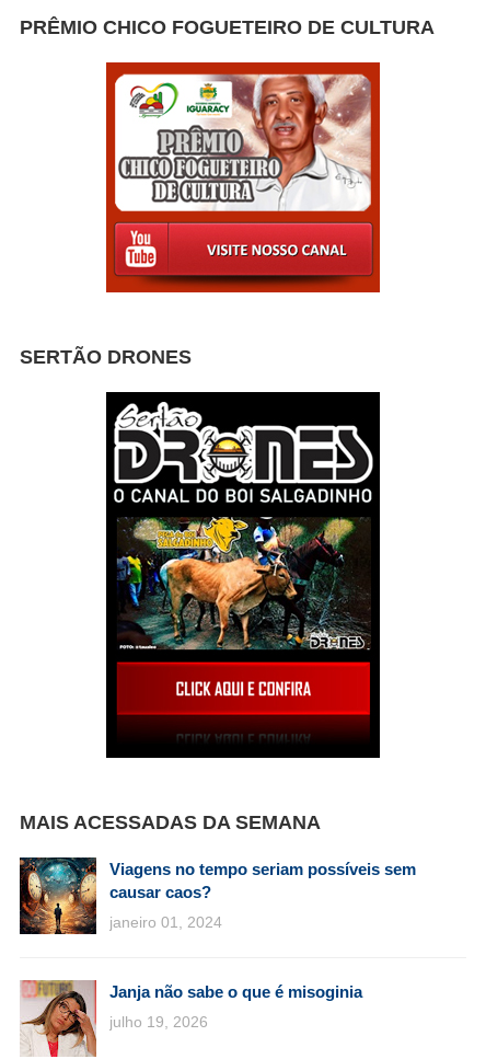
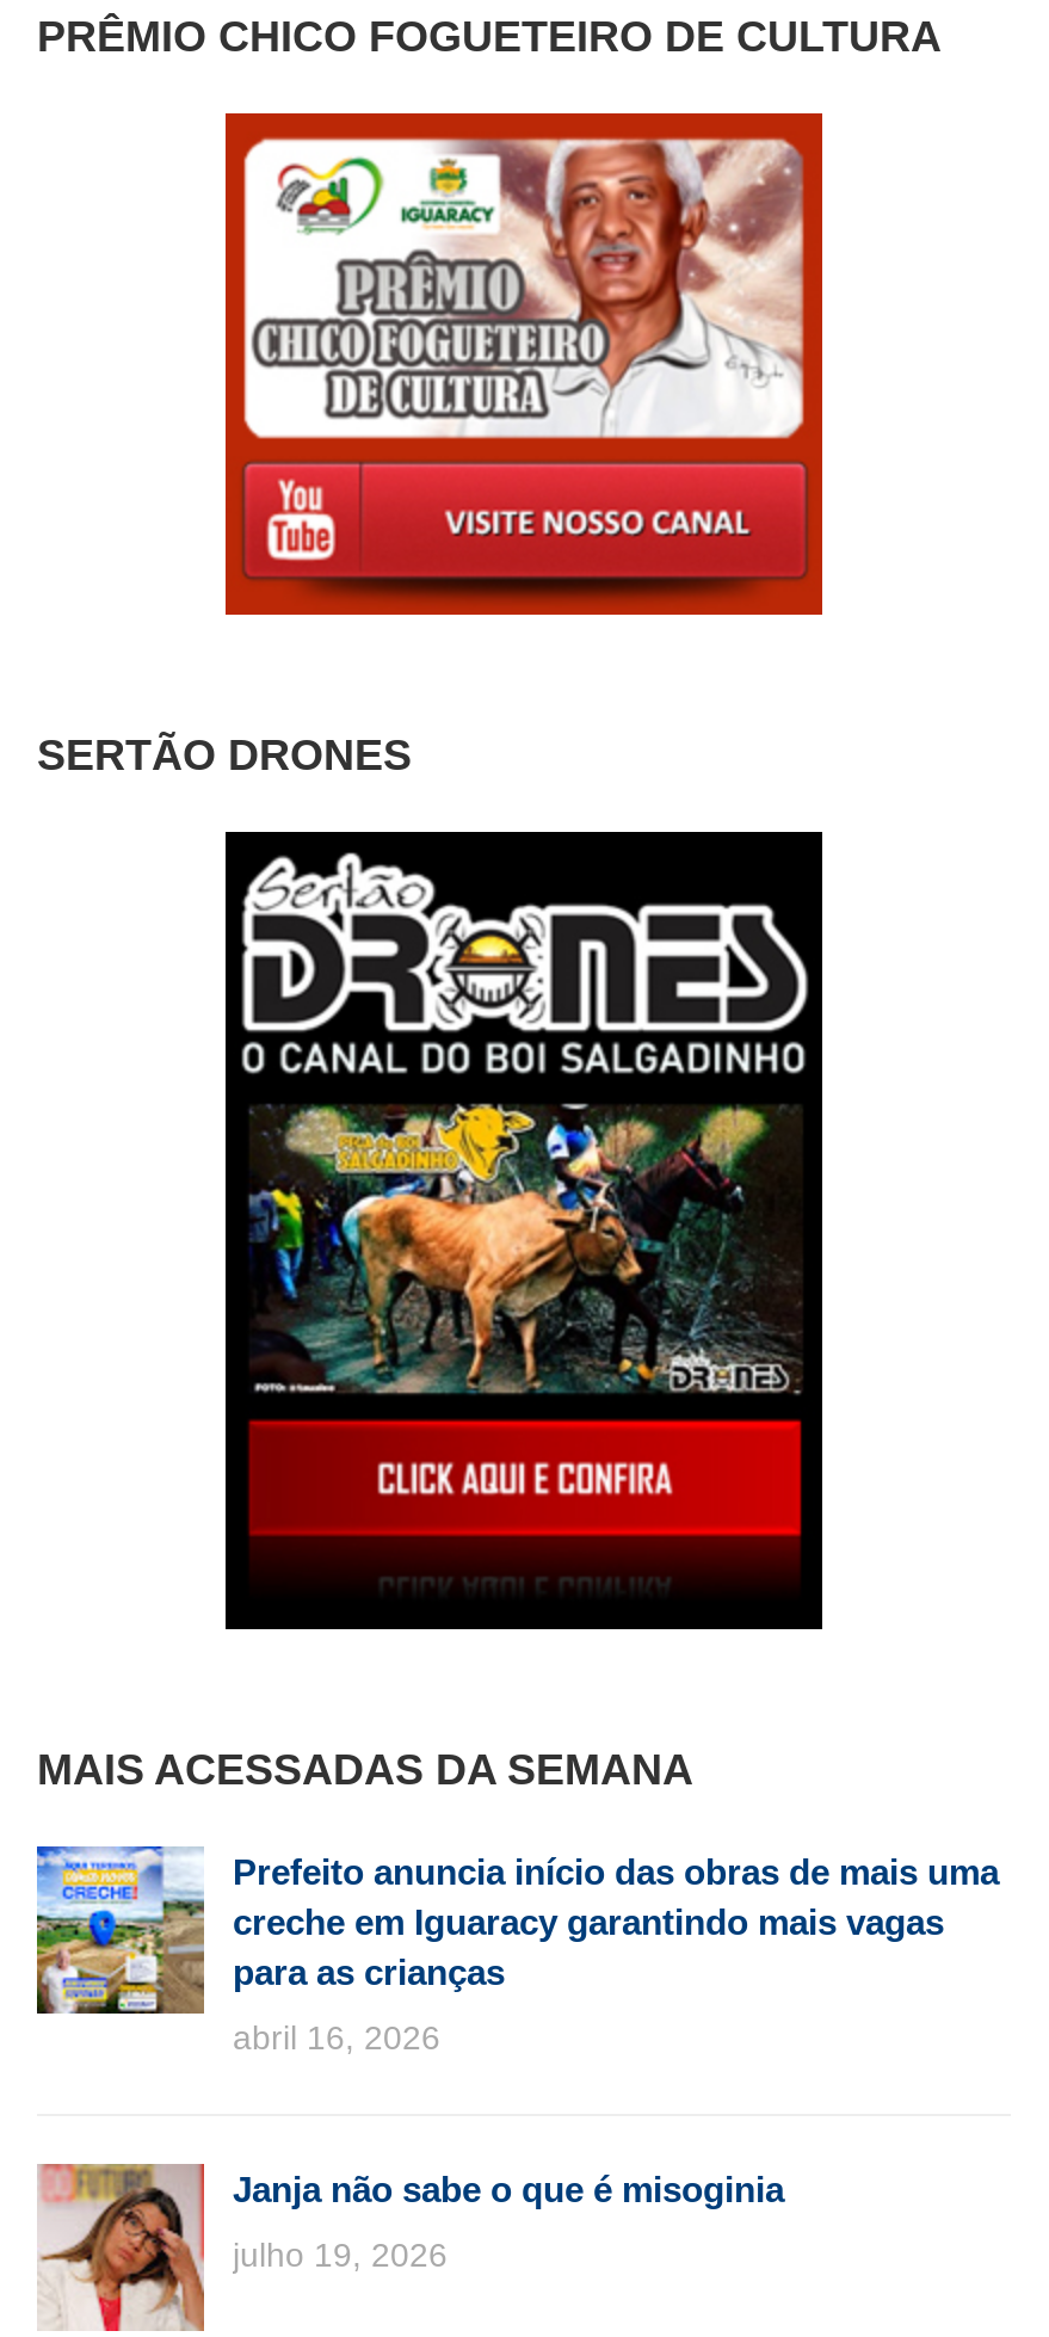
- [image]
- Viagens no tempo seriam possíveis sem
- causar caos?
+ [image]
+ Prefeito anuncia início das obras de mais uma
+ creche em Iguaracy garantindo mais vagas
+ para as crianças

- janeiro 01, 2024
+ abril 16, 2026
